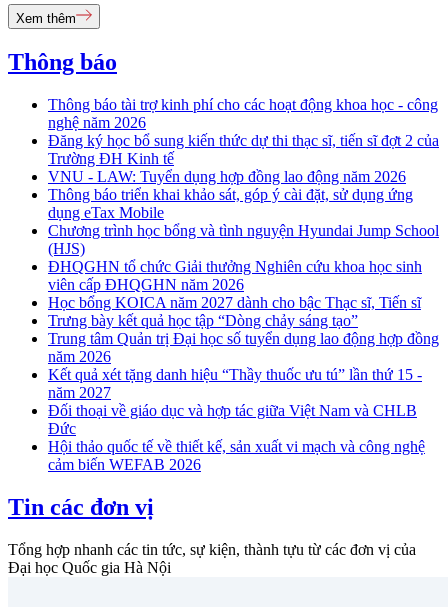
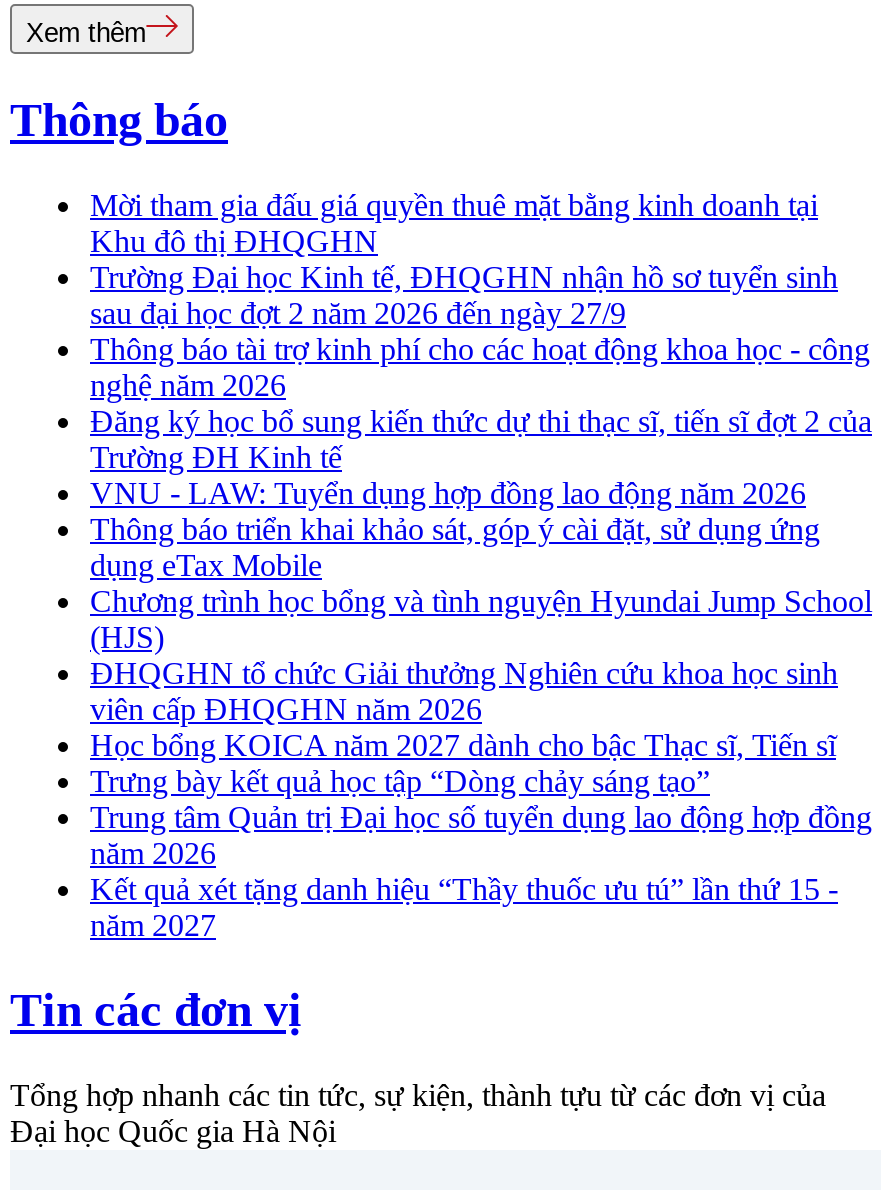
+ Mời tham gia đấu giá quyền thuê mặt bằng kinh doanh tại
+ Khu đô thị ĐHQGHN
+ Trường Đại học Kinh tế, ĐHQGHN nhận hồ sơ tuyển sinh
+ sau đại học đợt 2 năm 2026 đến ngày 27/9

moved down: Thông báo tài trợ kinh phí cho các hoạt động khoa học - công | nghệ năm 2026 | Đăng ký học bổ sung kiến thức dự thi thạc sĩ, tiến sĩ đợt 2 của | ... | Kết quả xét tặng danh hiệu “Thầy thuốc ưu tú” lần thứ 15 - | năm 2027

- Đối thoại về giáo dục và hợp tác giữa Việt Nam và CHLB
- Đức
- Hội thảo quốc tế về thiết kế, sản xuất vi mạch và công nghệ
- cảm biến WEFAB 2026
